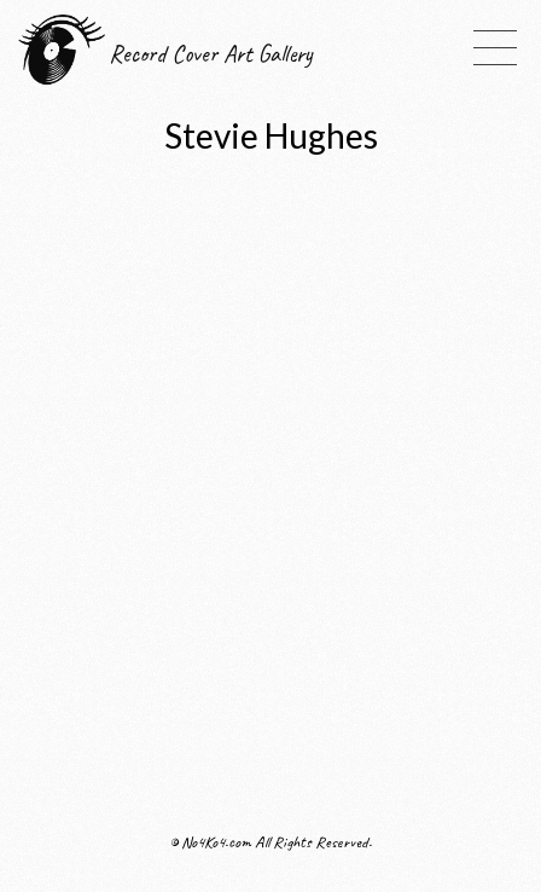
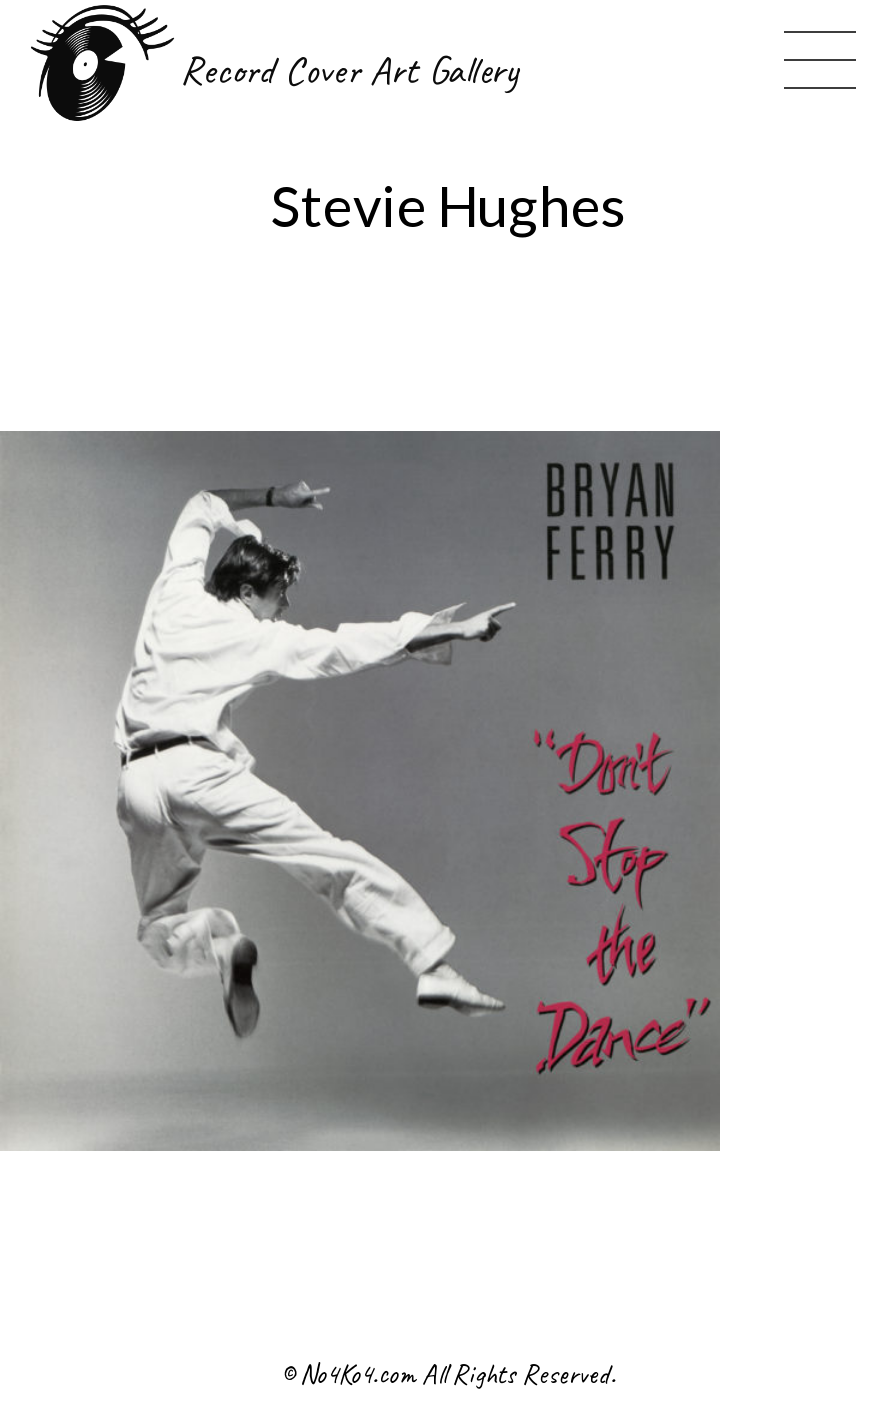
+ [image]
